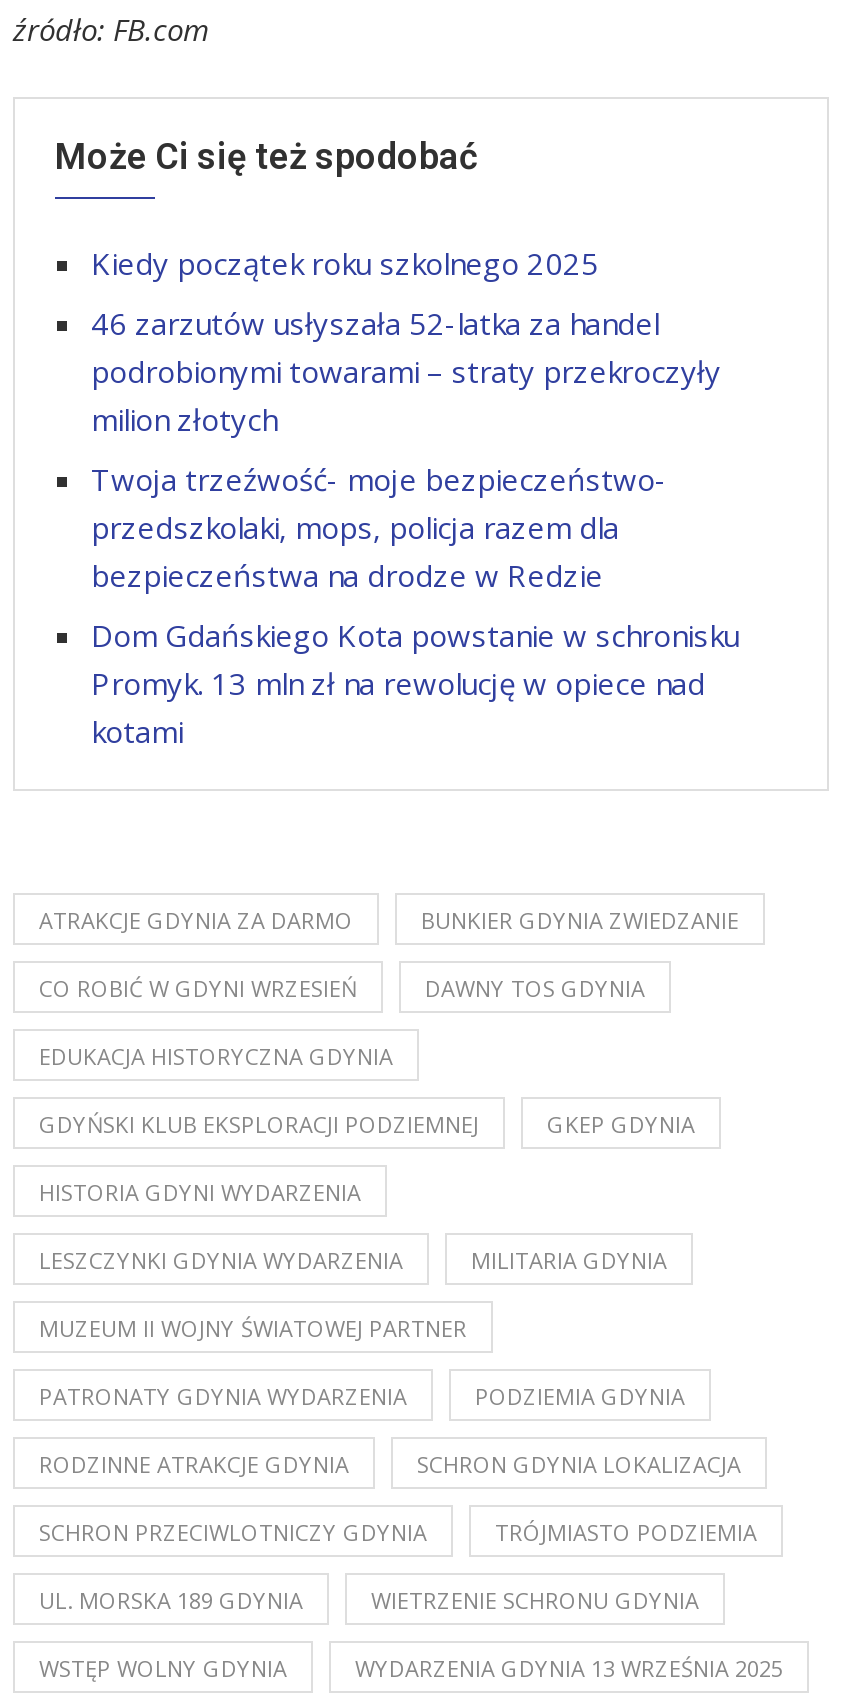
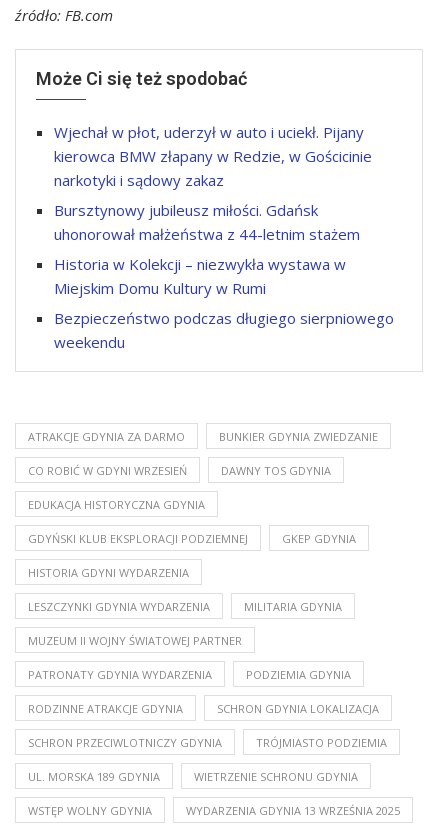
- Kiedy początek roku szkolnego 2025
+ Wjechał w płot, uderzył w auto i uciekł. Pijany
+ kierowca BMW złapany w Redzie, w Gościcinie
+ narkotyki i sądowy zakaz

- 46 zarzutów usłyszała 52-latka za handel
- podrobionymi towarami – straty przekroczyły
- milion złotych
+ Bursztynowy jubileusz miłości. Gdańsk
+ uhonorował małżeństwa z 44-letnim stażem

- Twoja trzeźwość- moje bezpieczeństwo-
- przedszkolaki, mops, policja razem dla
- bezpieczeństwa na drodze w Redzie
+ Historia w Kolekcji – niezwykła wystawa w
+ Miejskim Domu Kultury w Rumi

- Dom Gdańskiego Kota powstanie w schronisku
- Promyk. 13 mln zł na rewolucję w opiece nad
- kotami
+ Bezpieczeństwo podczas długiego sierpniowego
+ weekendu
